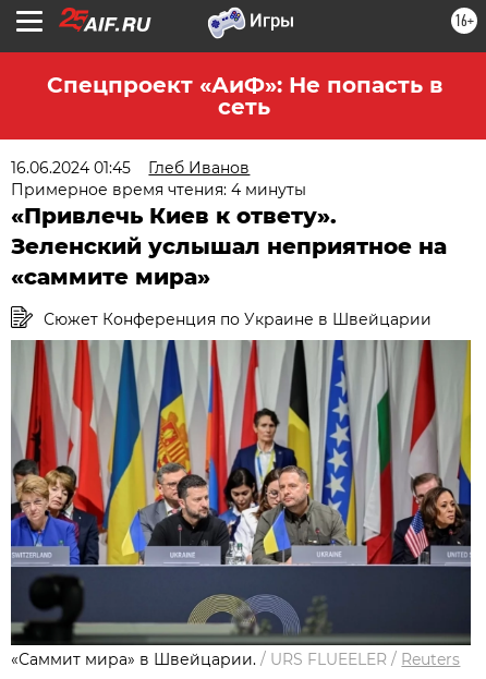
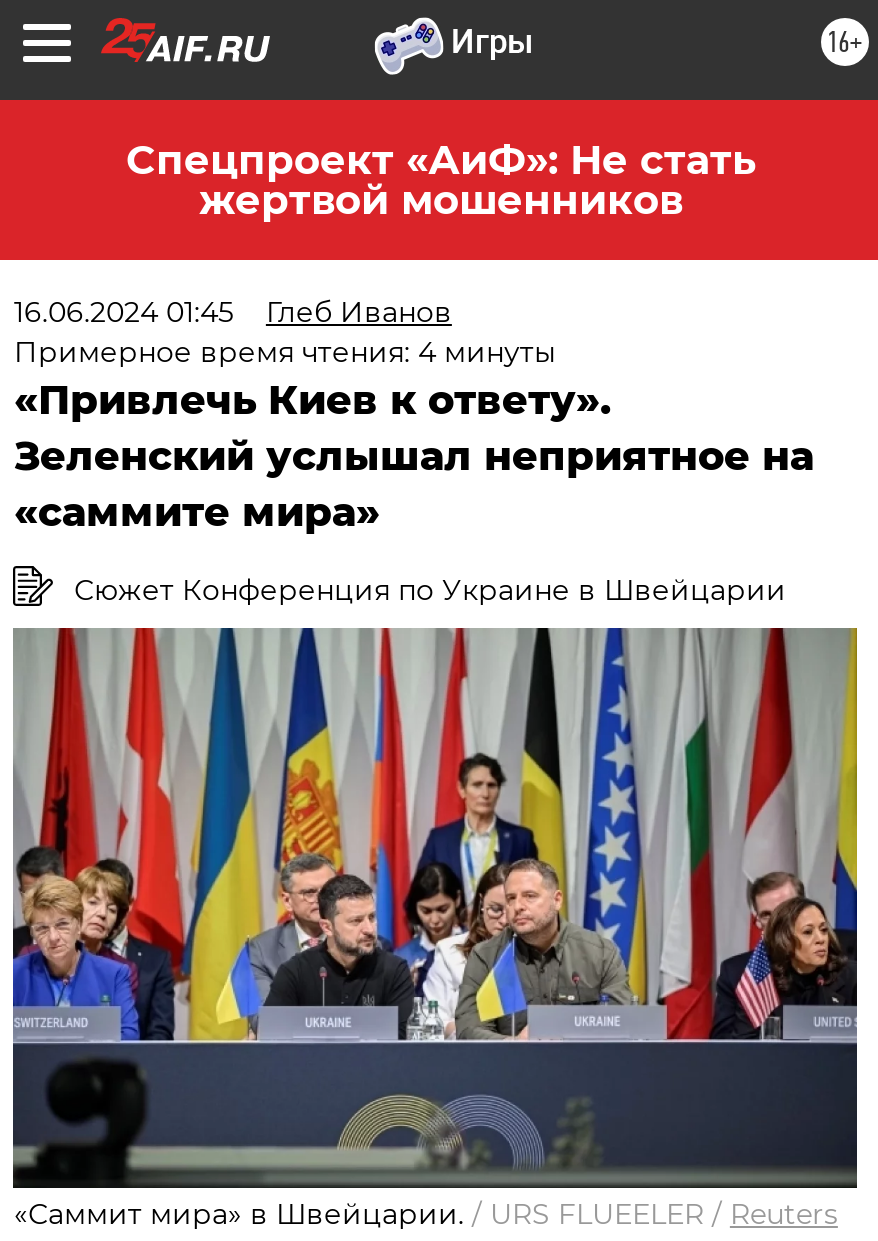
- Спецпроект «АиФ»: Не попасть в
- сеть
+ Спецпроект «АиФ»: Не стать
+ жертвой мошенников
